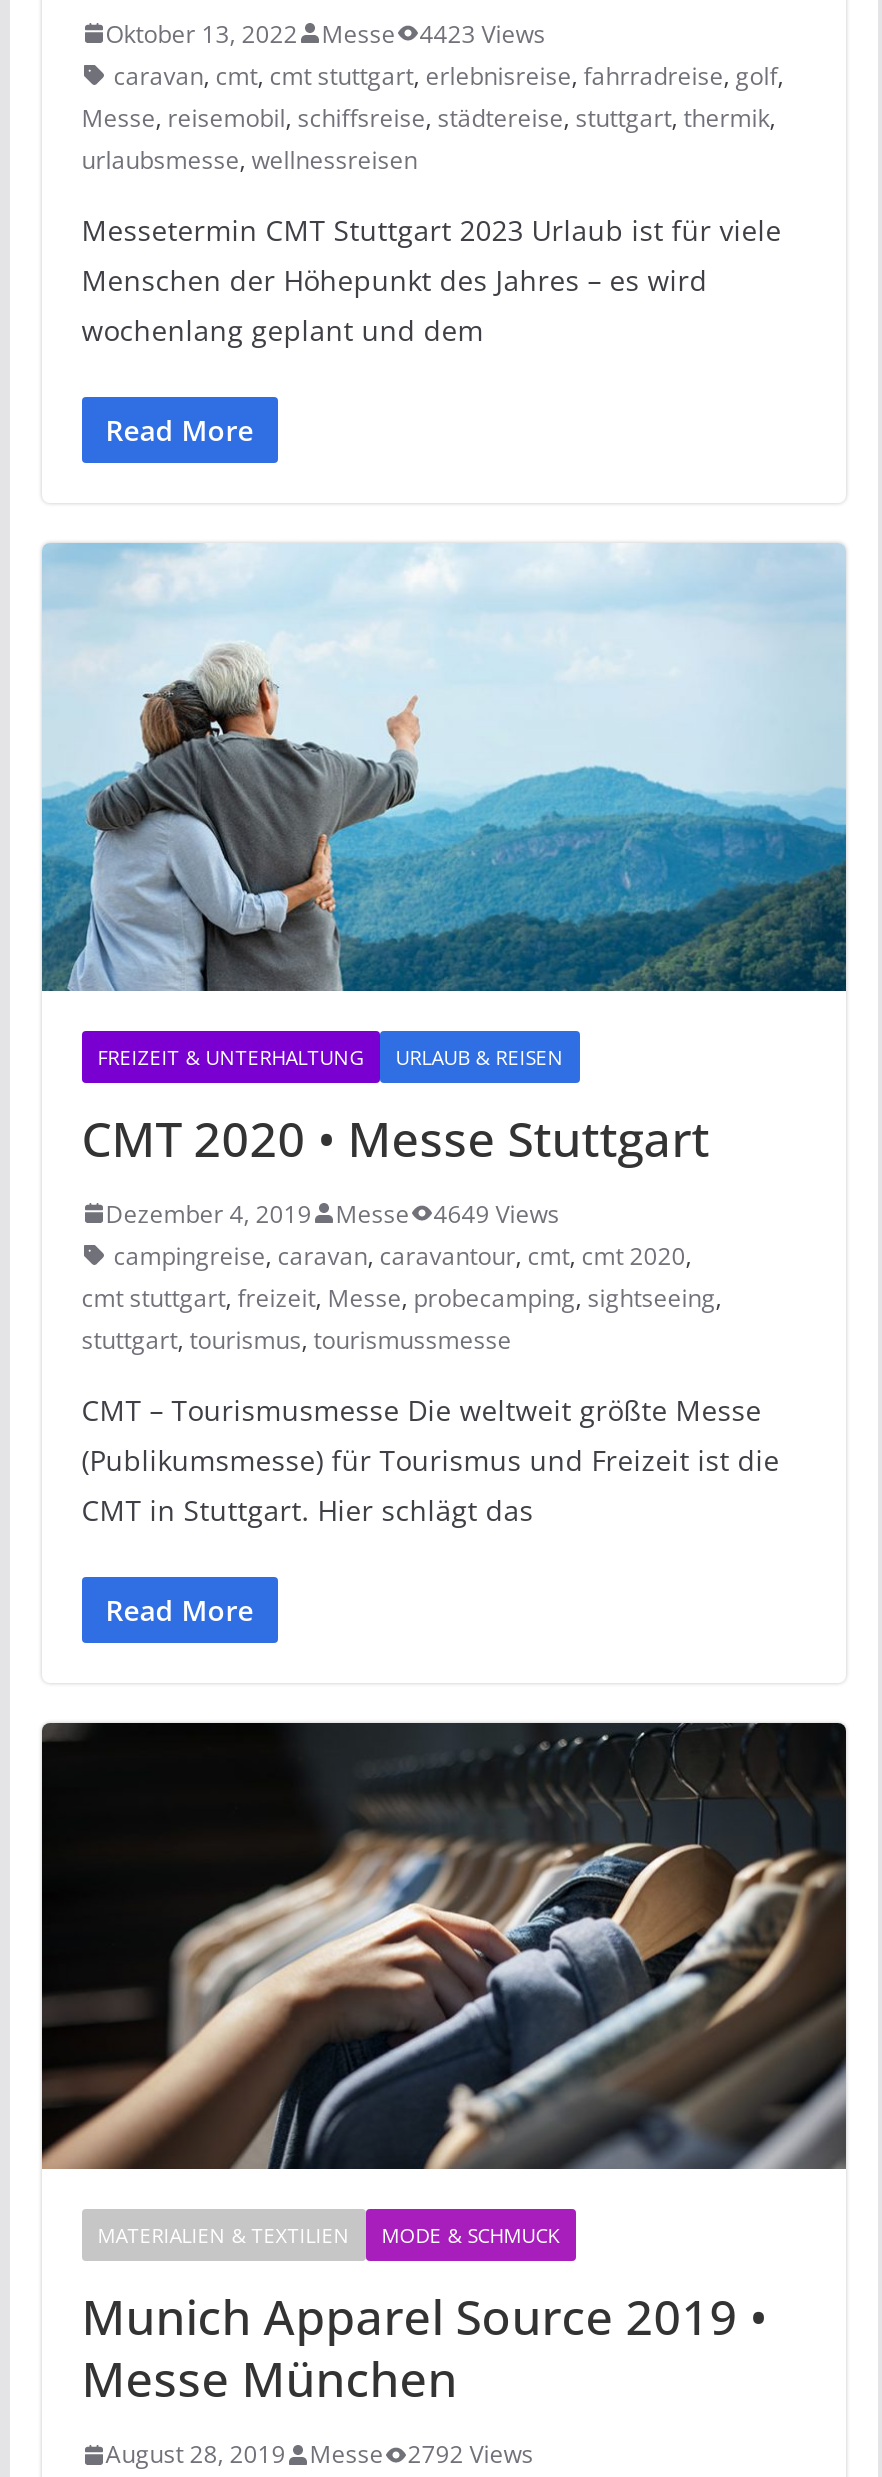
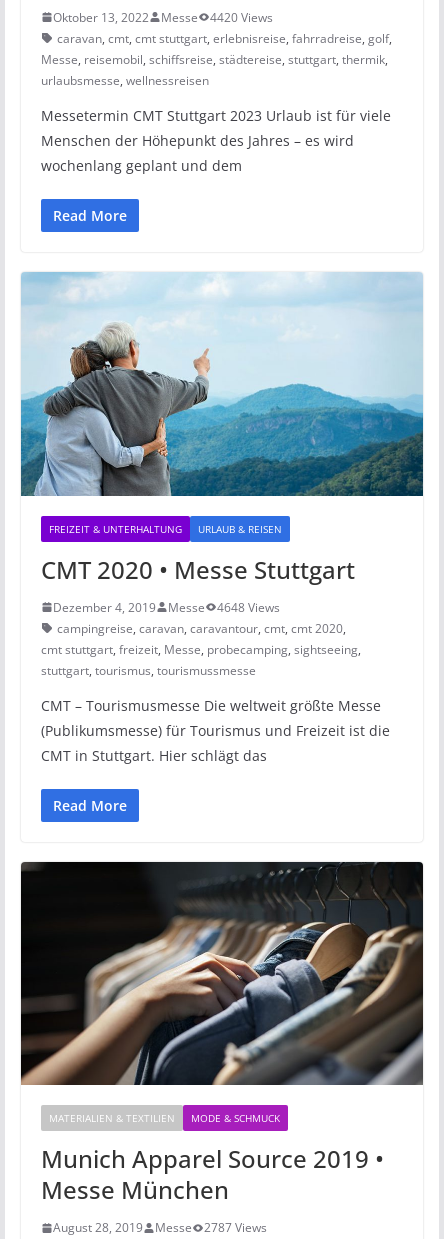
- Oktober 13, 2022 Messe 4423 Views
+ Oktober 13, 2022 Messe 4420 Views

- Dezember 4, 2019 Messe 4649 Views
+ Dezember 4, 2019 Messe 4648 Views

- August 28, 2019 Messe 2792 Views
+ August 28, 2019 Messe 2787 Views
